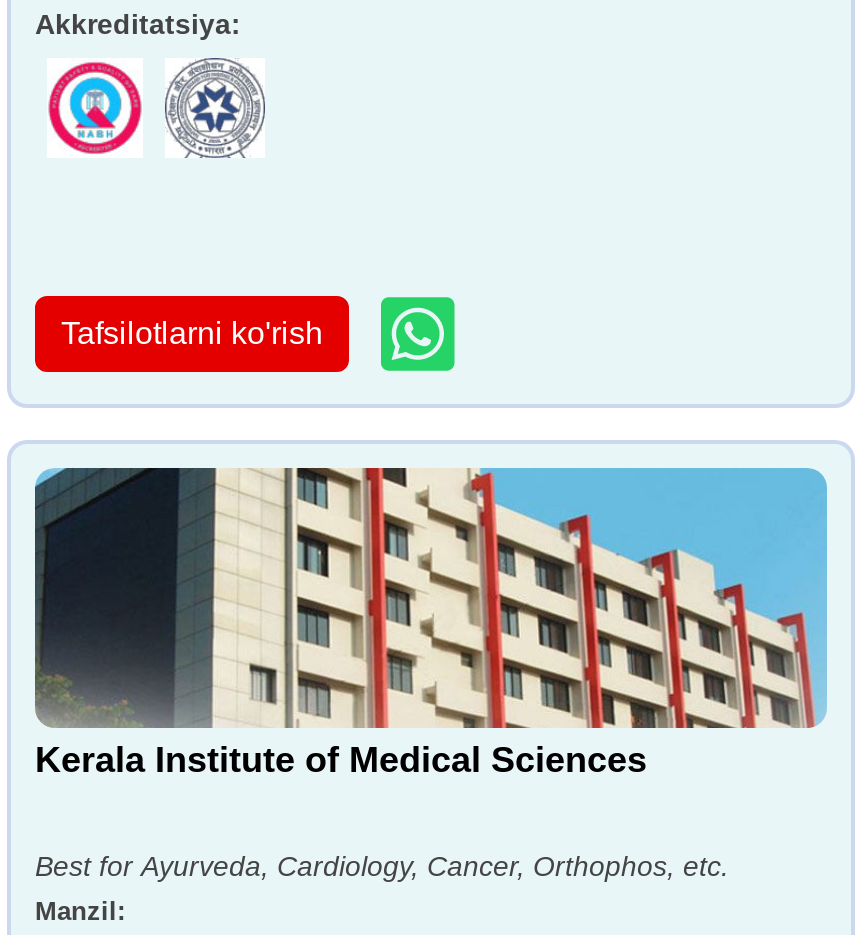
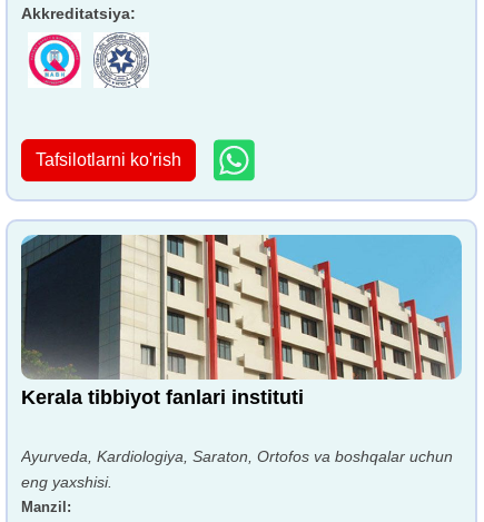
moved up: Tafsilotlarni ko'rish

moved up: [image]

- Kerala Institute of Medical Sciences
+ Kerala tibbiyot fanlari instituti

- Best for Ayurveda, Cardiology, Cancer, Orthophos, etc.
+ Ayurveda, Kardiologiya, Saraton, Ortofos va boshqalar uchun
+ eng yaxshisi.
